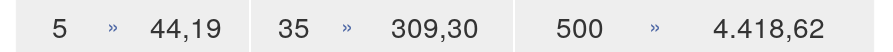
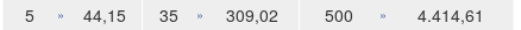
- 44,19
+ 44,15

- 309,30
+ 309,02

- 4.418,62
+ 4.414,61
